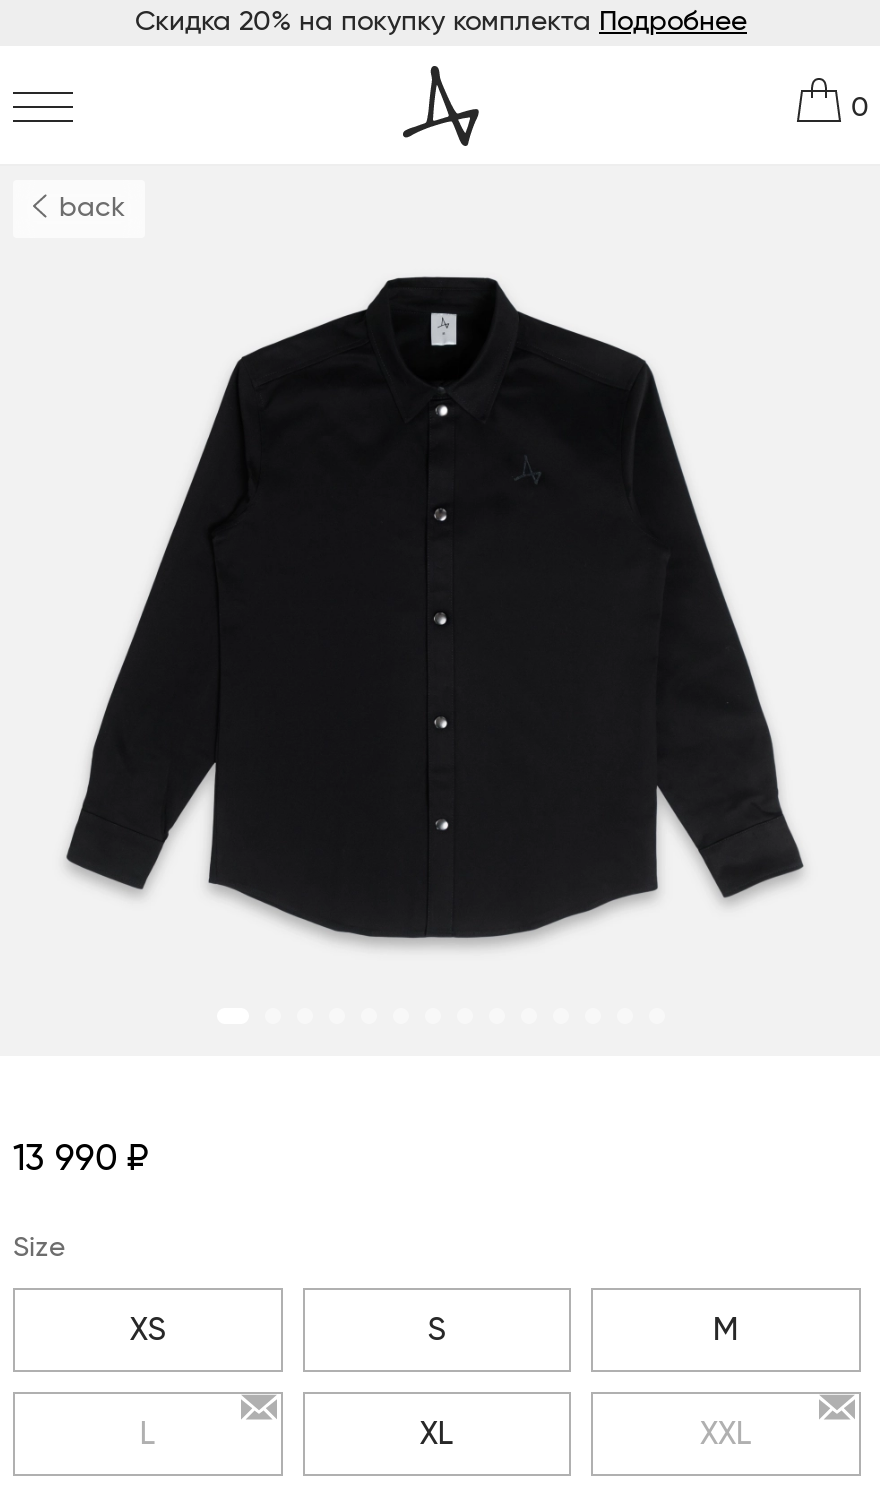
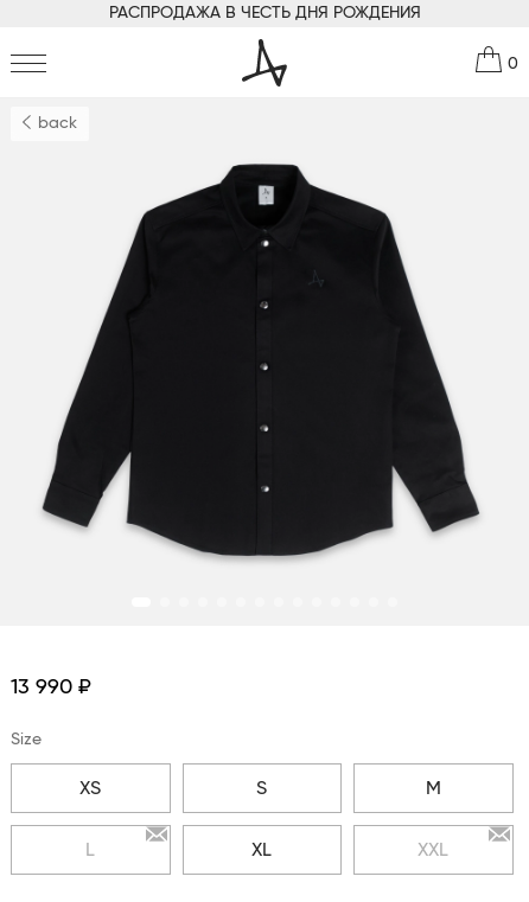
- Скидка 20% на покупку комплекта Подробнее
+ РАСПРОДАЖА В ЧЕСТЬ ДНЯ РОЖДЕНИЯ
